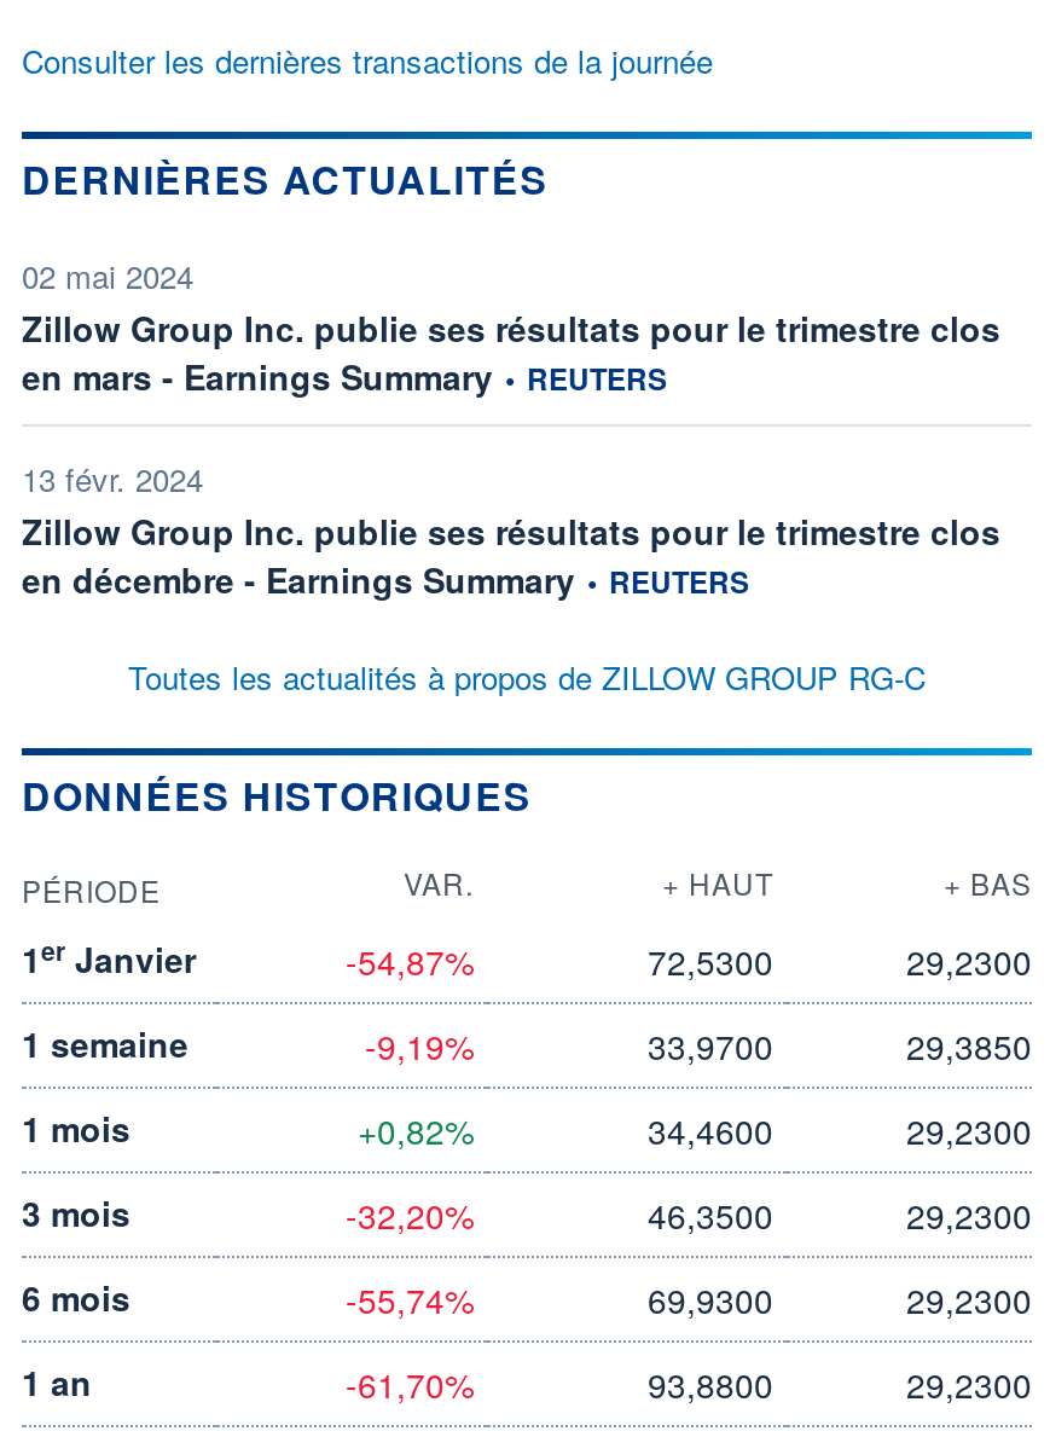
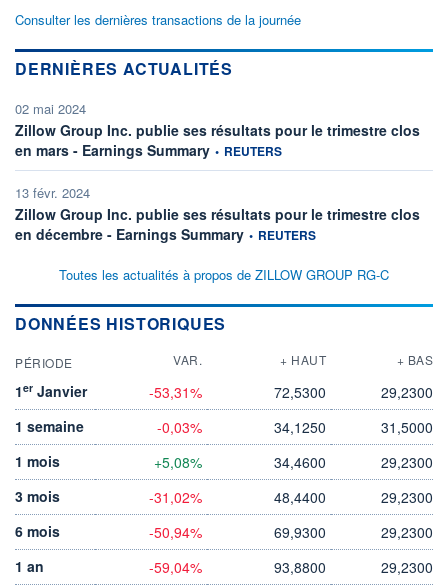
- -54,87%
+ -53,31%

- -9,19%
+ -0,03%

- 33,9700
+ 34,1250

- 29,3850
+ 31,5000

- +0,82%
+ +5,08%

- -32,20%
+ -31,02%

- 46,3500
+ 48,4400

- -55,74%
+ -50,94%

- -61,70%
+ -59,04%
